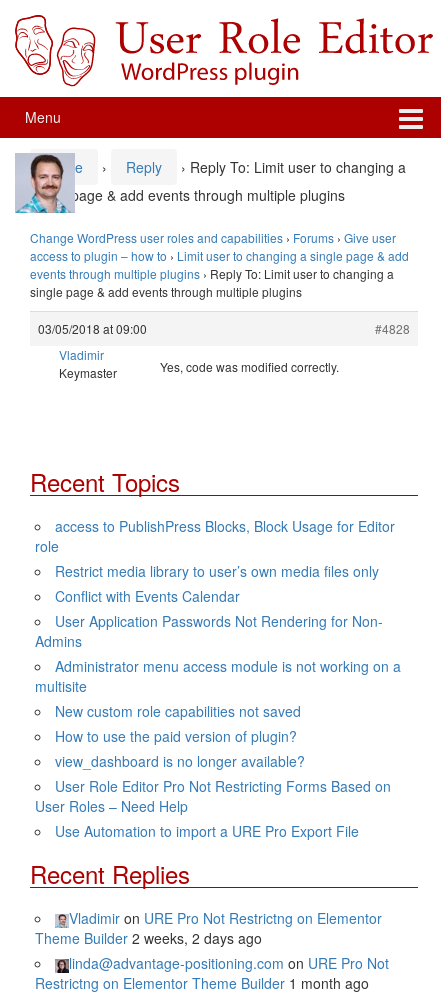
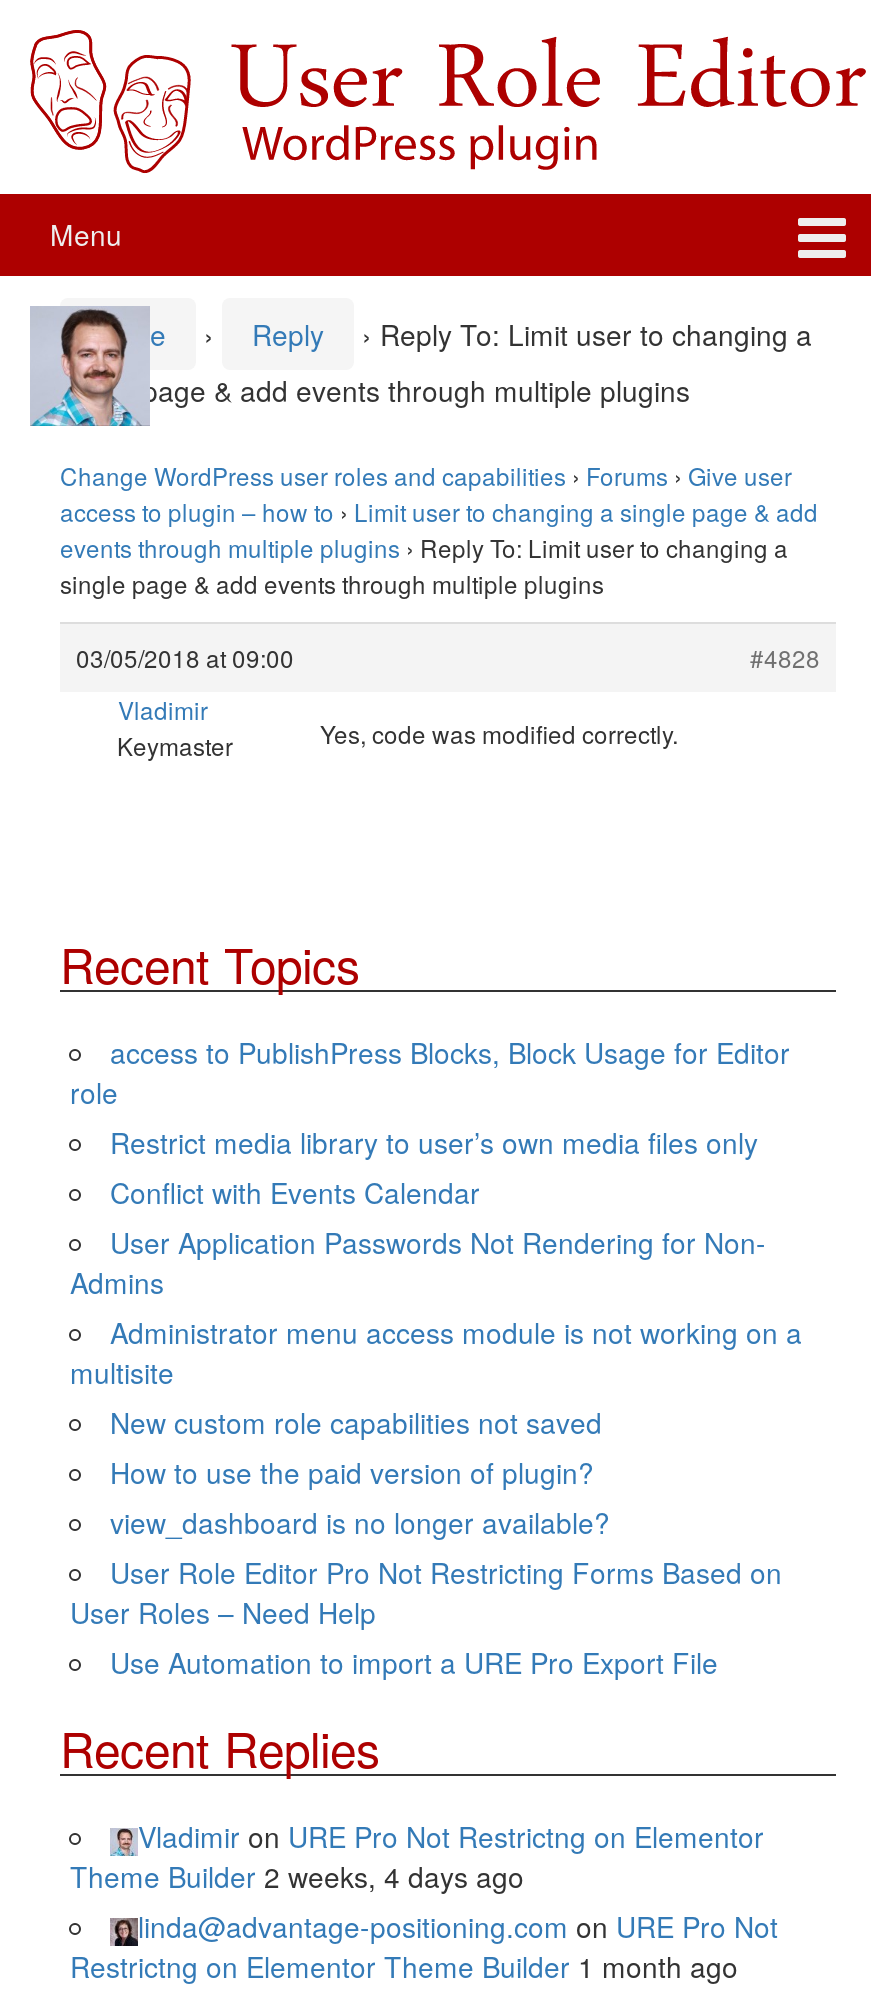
- Theme Builder 2 weeks, 2 days ago
+ Theme Builder 2 weeks, 4 days ago
